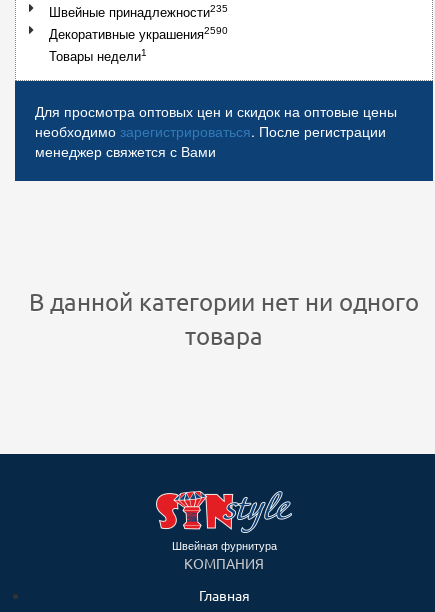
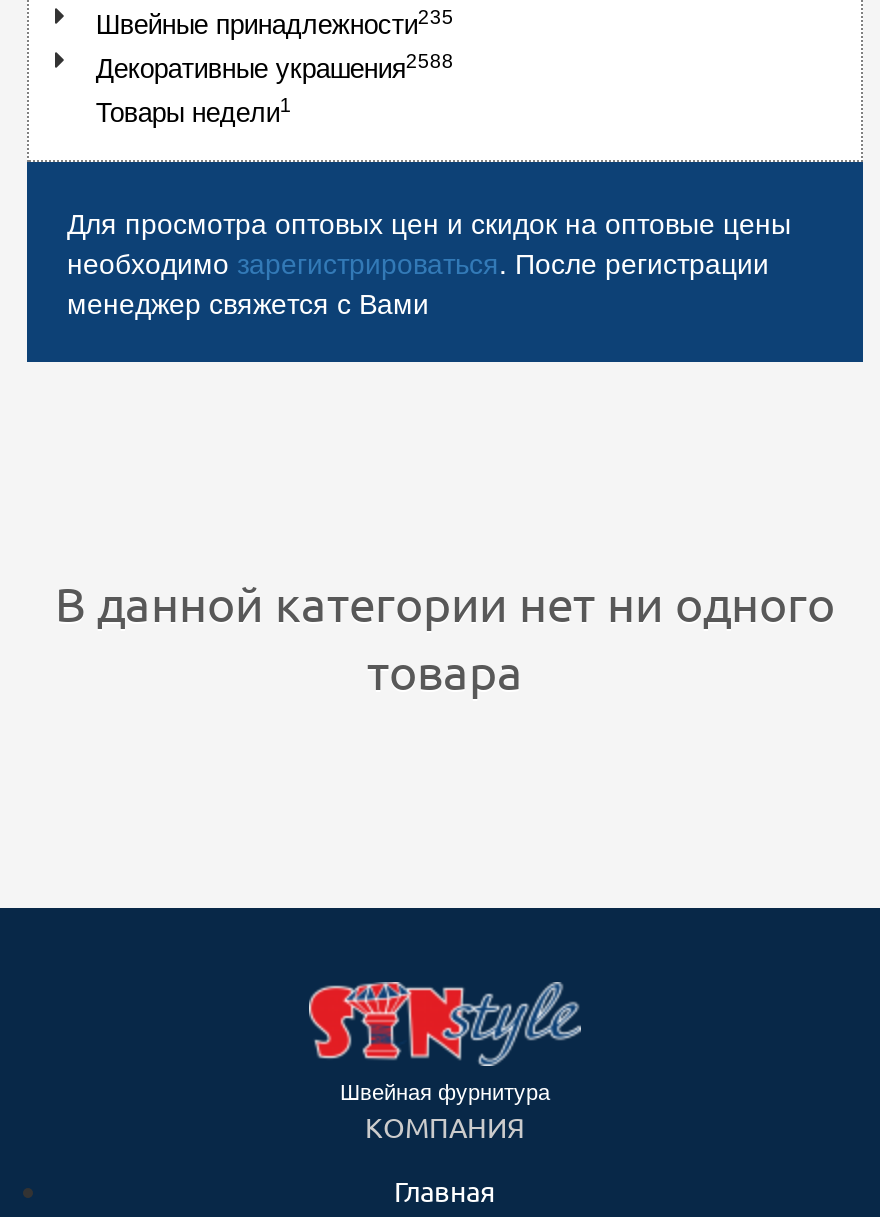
- Декоративные украшения2590
+ Декоративные украшения2588
